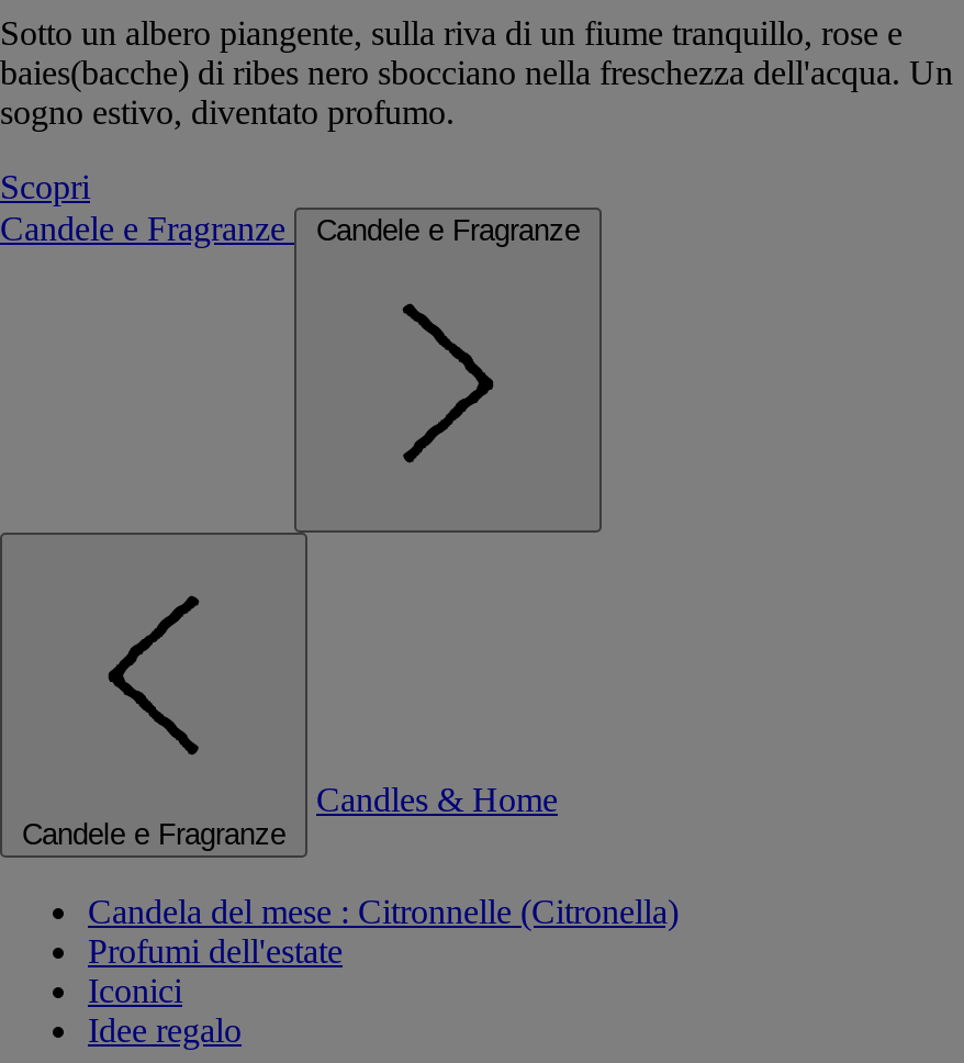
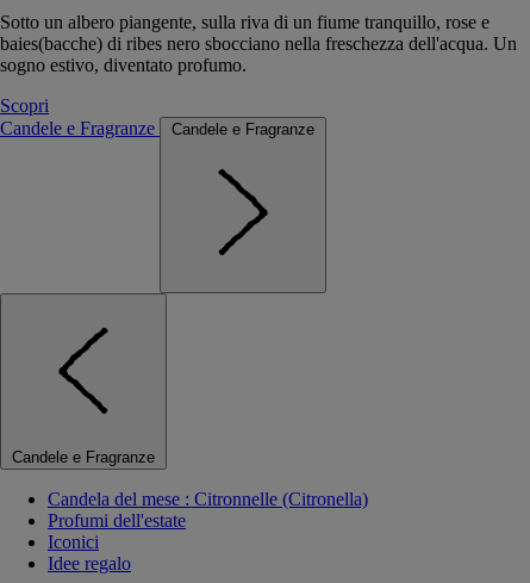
- Candles & Home
